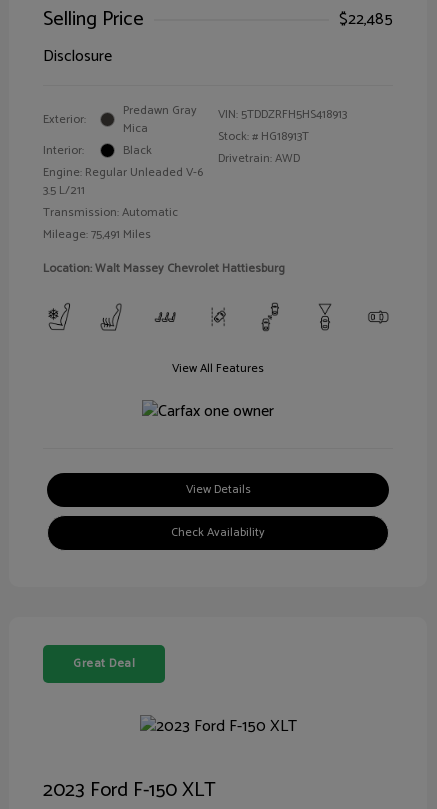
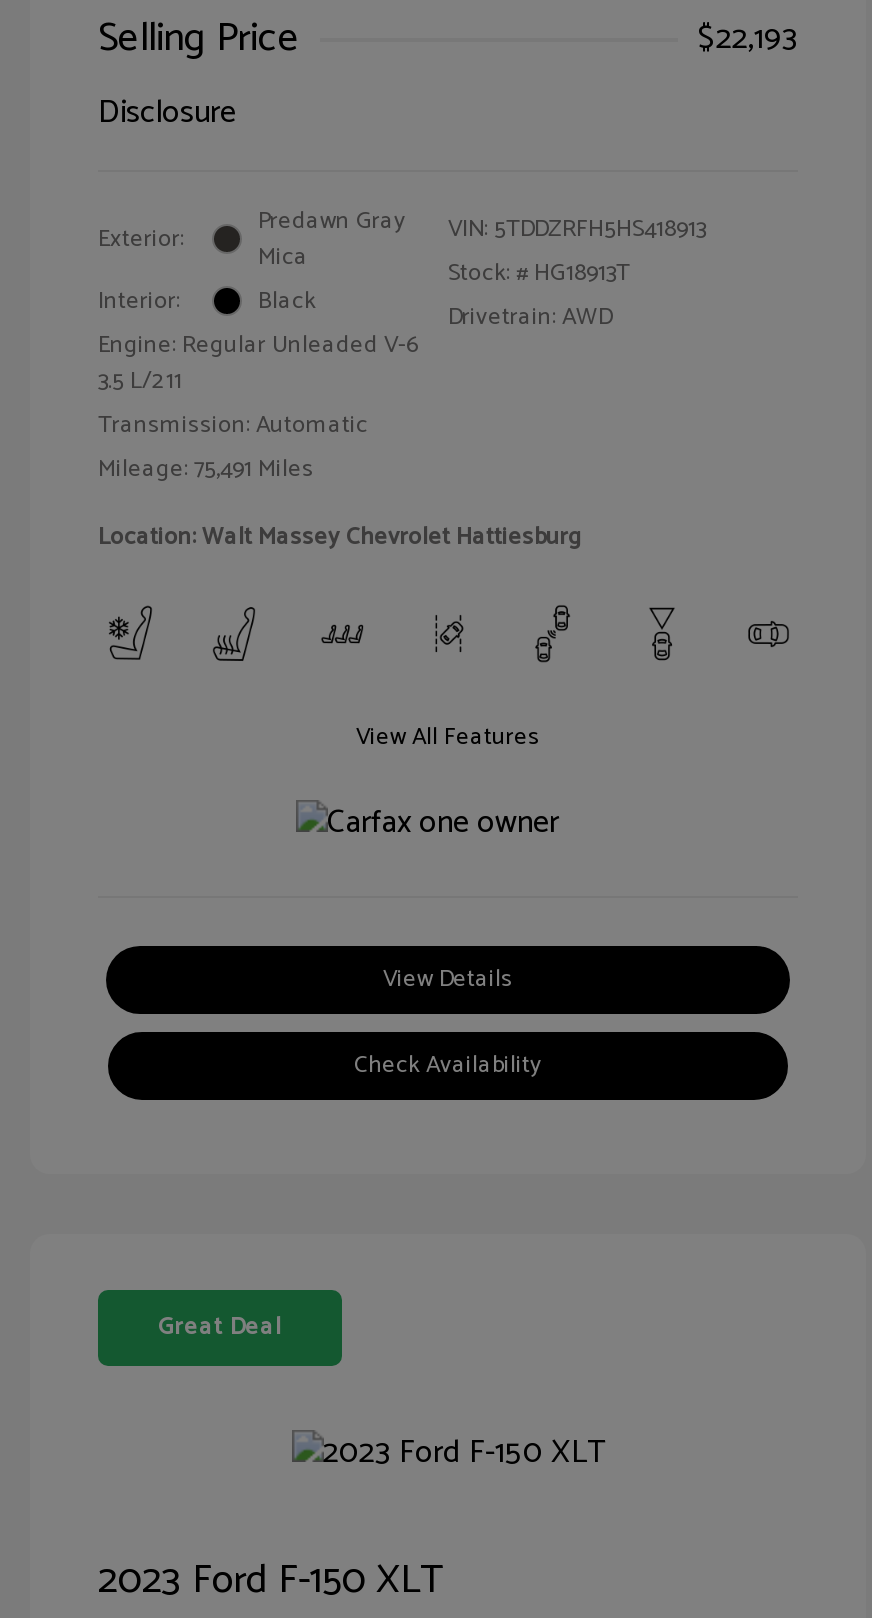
- $22,485
+ $22,193
